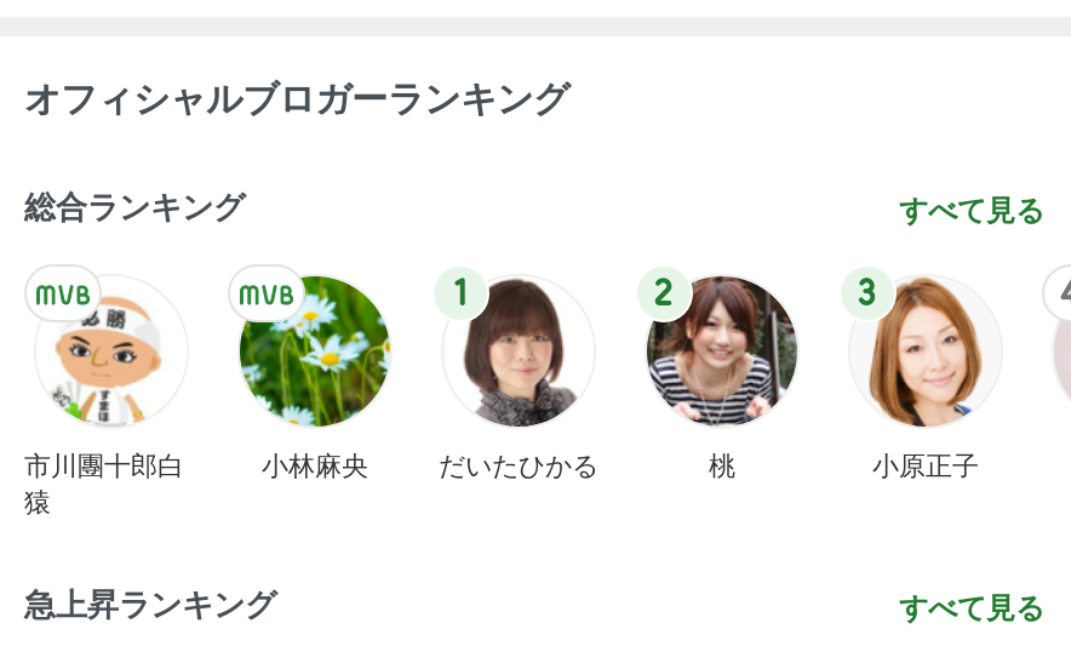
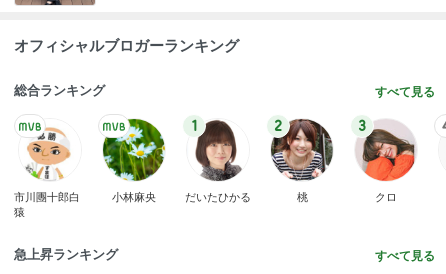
- [image]
- 小原正子
+ [image]
+ クロ
